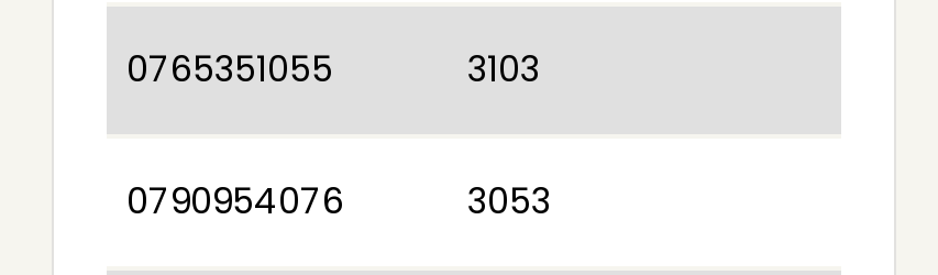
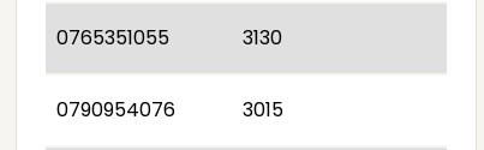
- 3103
+ 3130

- 3053
+ 3015
